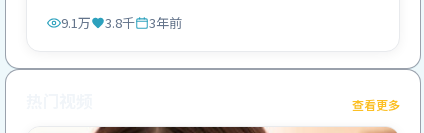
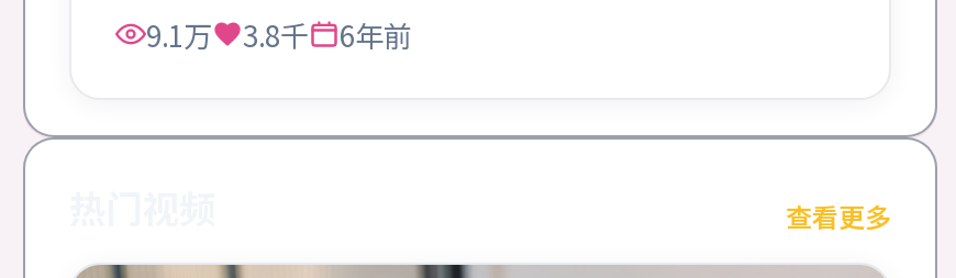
- 9.1万 3.8千 3年前
+ 9.1万 3.8千 6年前
